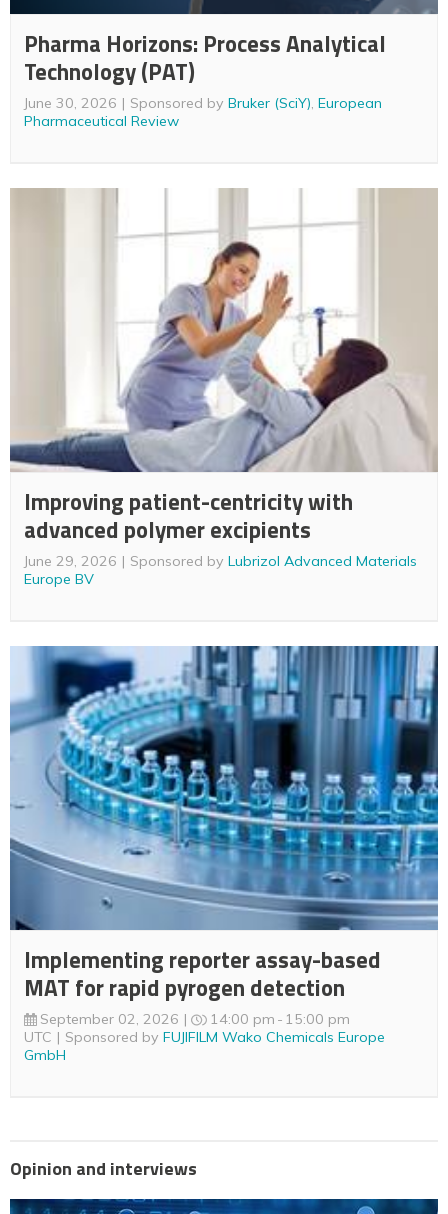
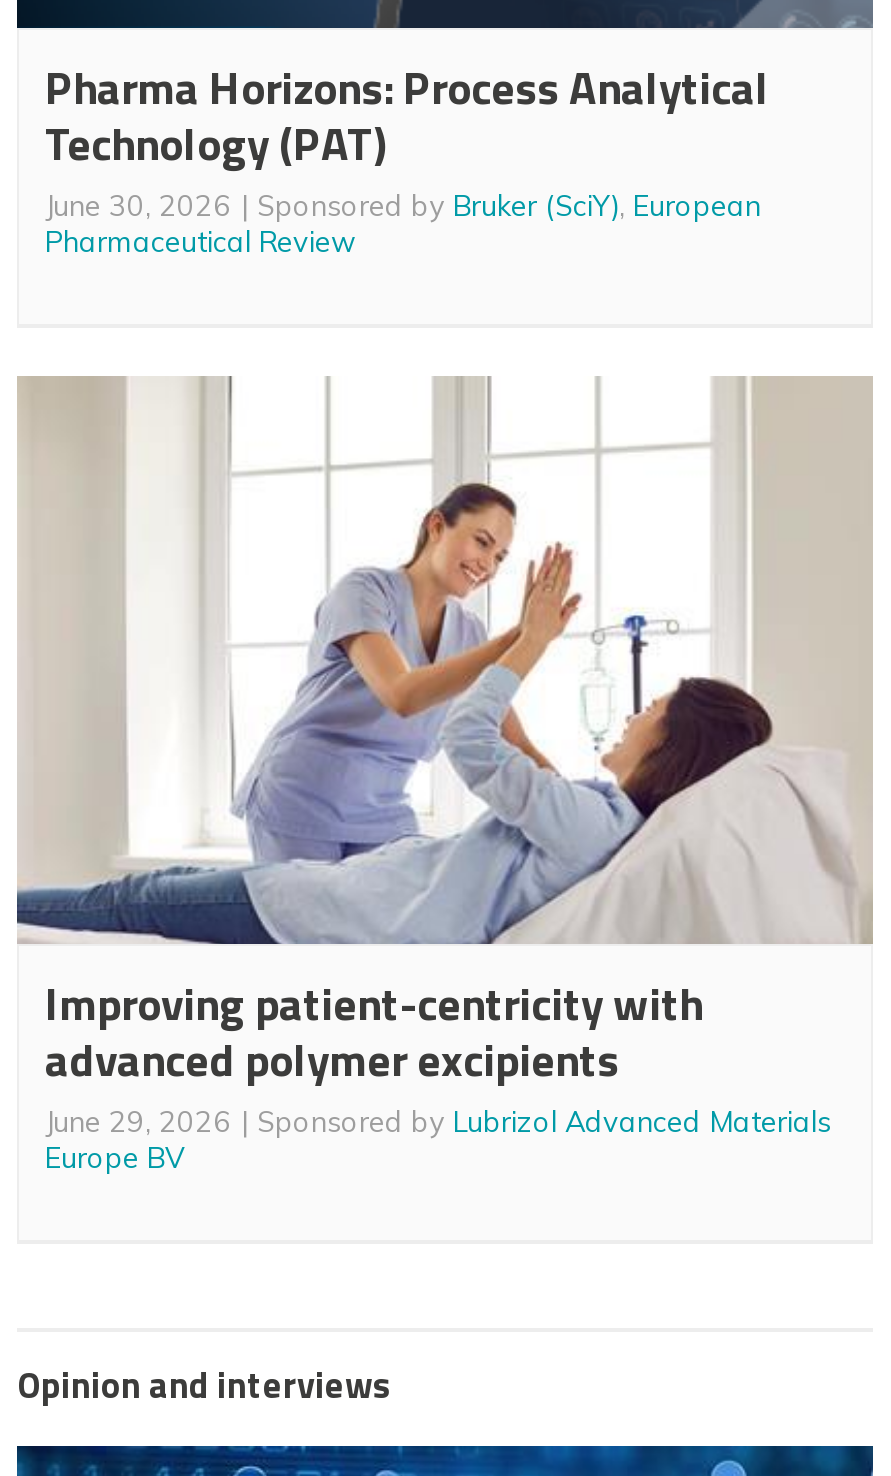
- [image]
- Implementing reporter assay-based
- MAT for rapid pyrogen detection
- September 02, 2026
- 14:00 pm 15:00 pm
- UTC
- Sponsored by FUJIFILM Wako Chemicals Europe
- GmbH
